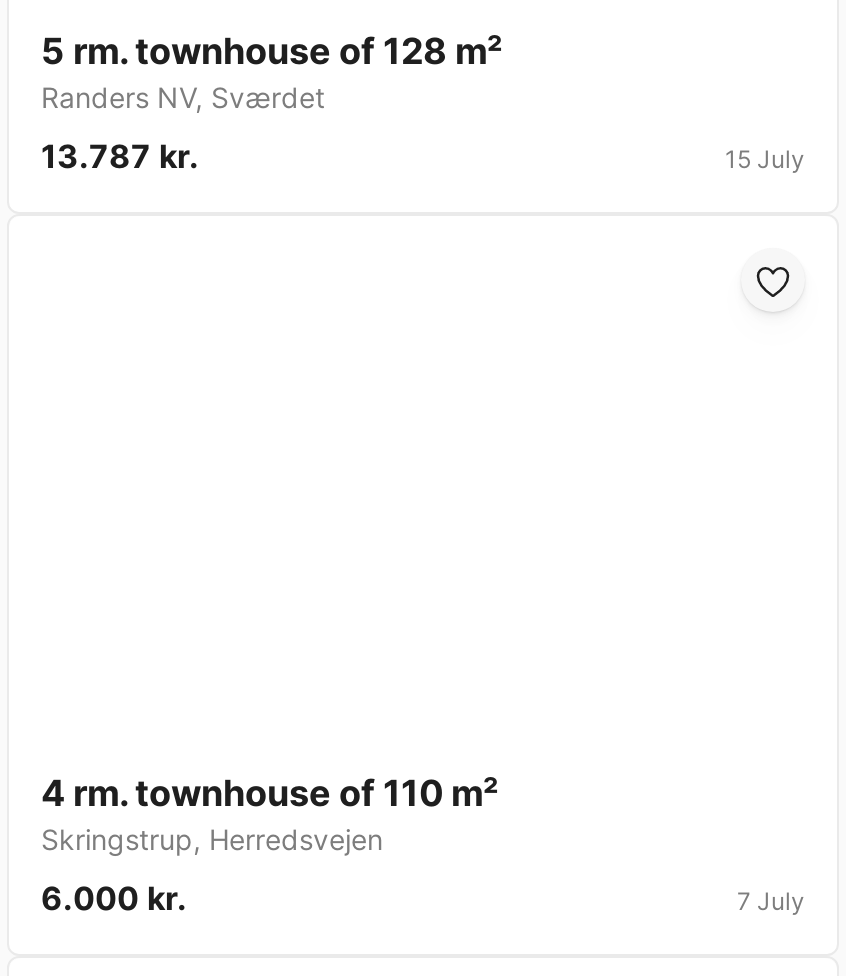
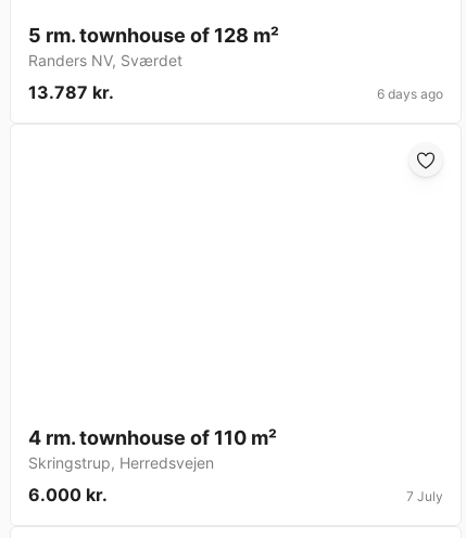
- 15 July
+ 6 days ago
